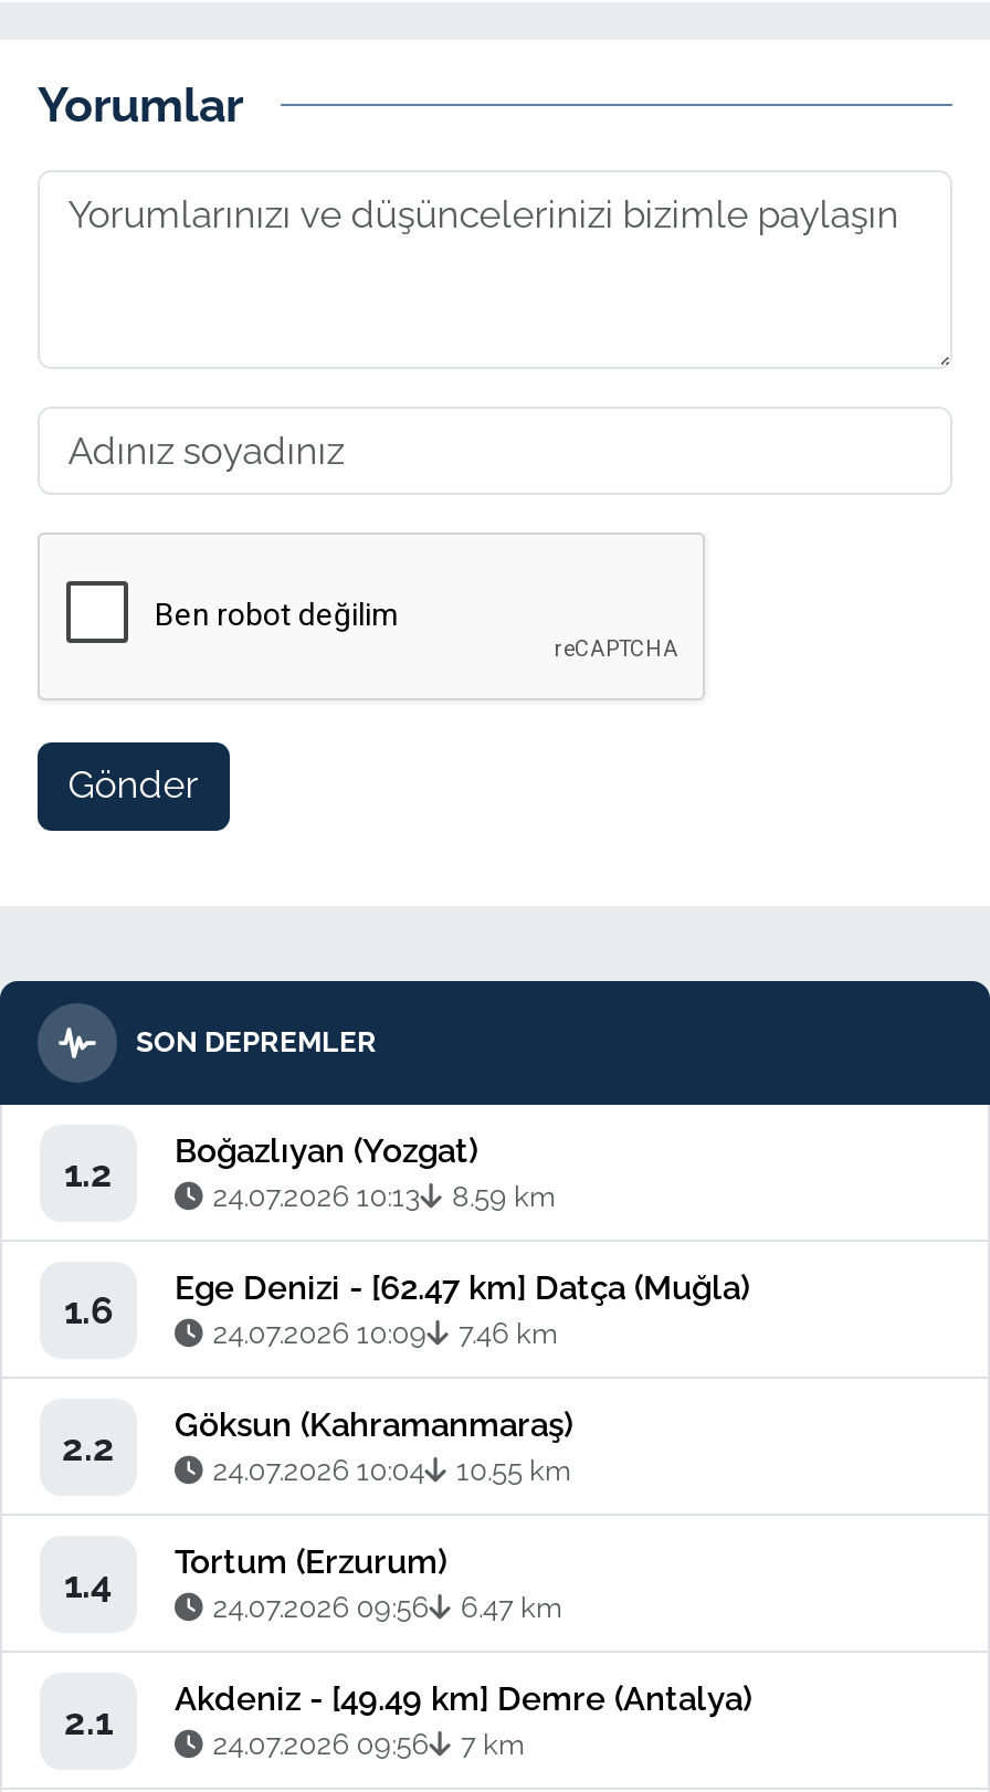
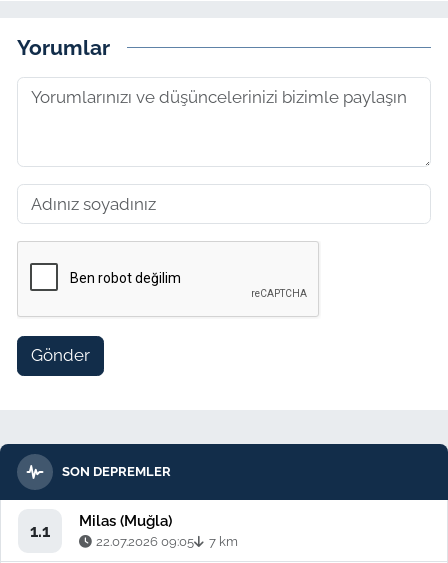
- 1.2
- Boğazlıyan (Yozgat)
- 24.07.2026 10:13
- 8.59 km
- 1.6
- Ege Denizi - [62.47 km] Datça (Muğla)
- 24.07.2026 10:09
- 7.46 km
- 2.2
- Göksun (Kahramanmaraş)
- 24.07.2026 10:04
- 10.55 km
- 1.4
- Tortum (Erzurum)
- 24.07.2026 09:56
- 6.47 km
- 2.1
- Akdeniz - [49.49 km] Demre (Antalya)
- 24.07.2026 09:56
+ 1.1
+ Milas (Muğla)
+ 22.07.2026 09:05
